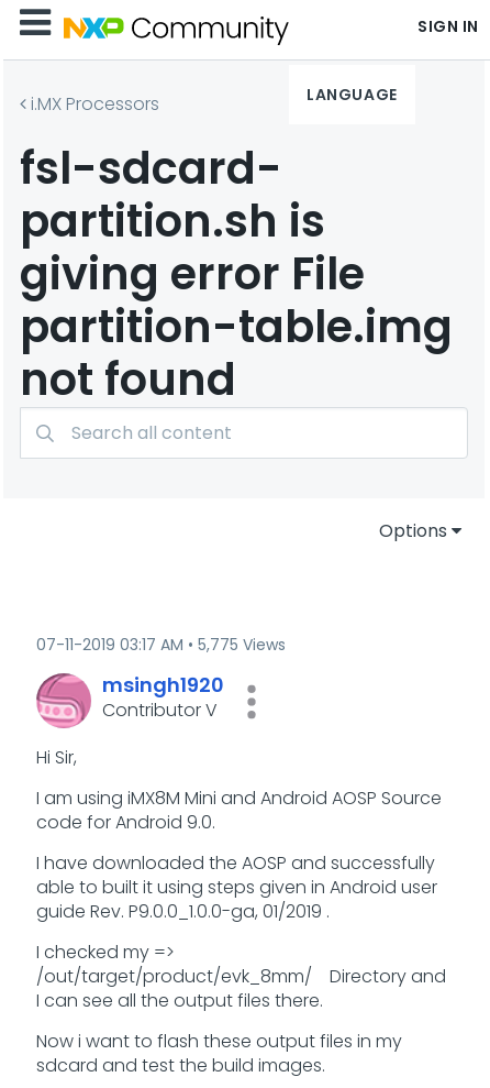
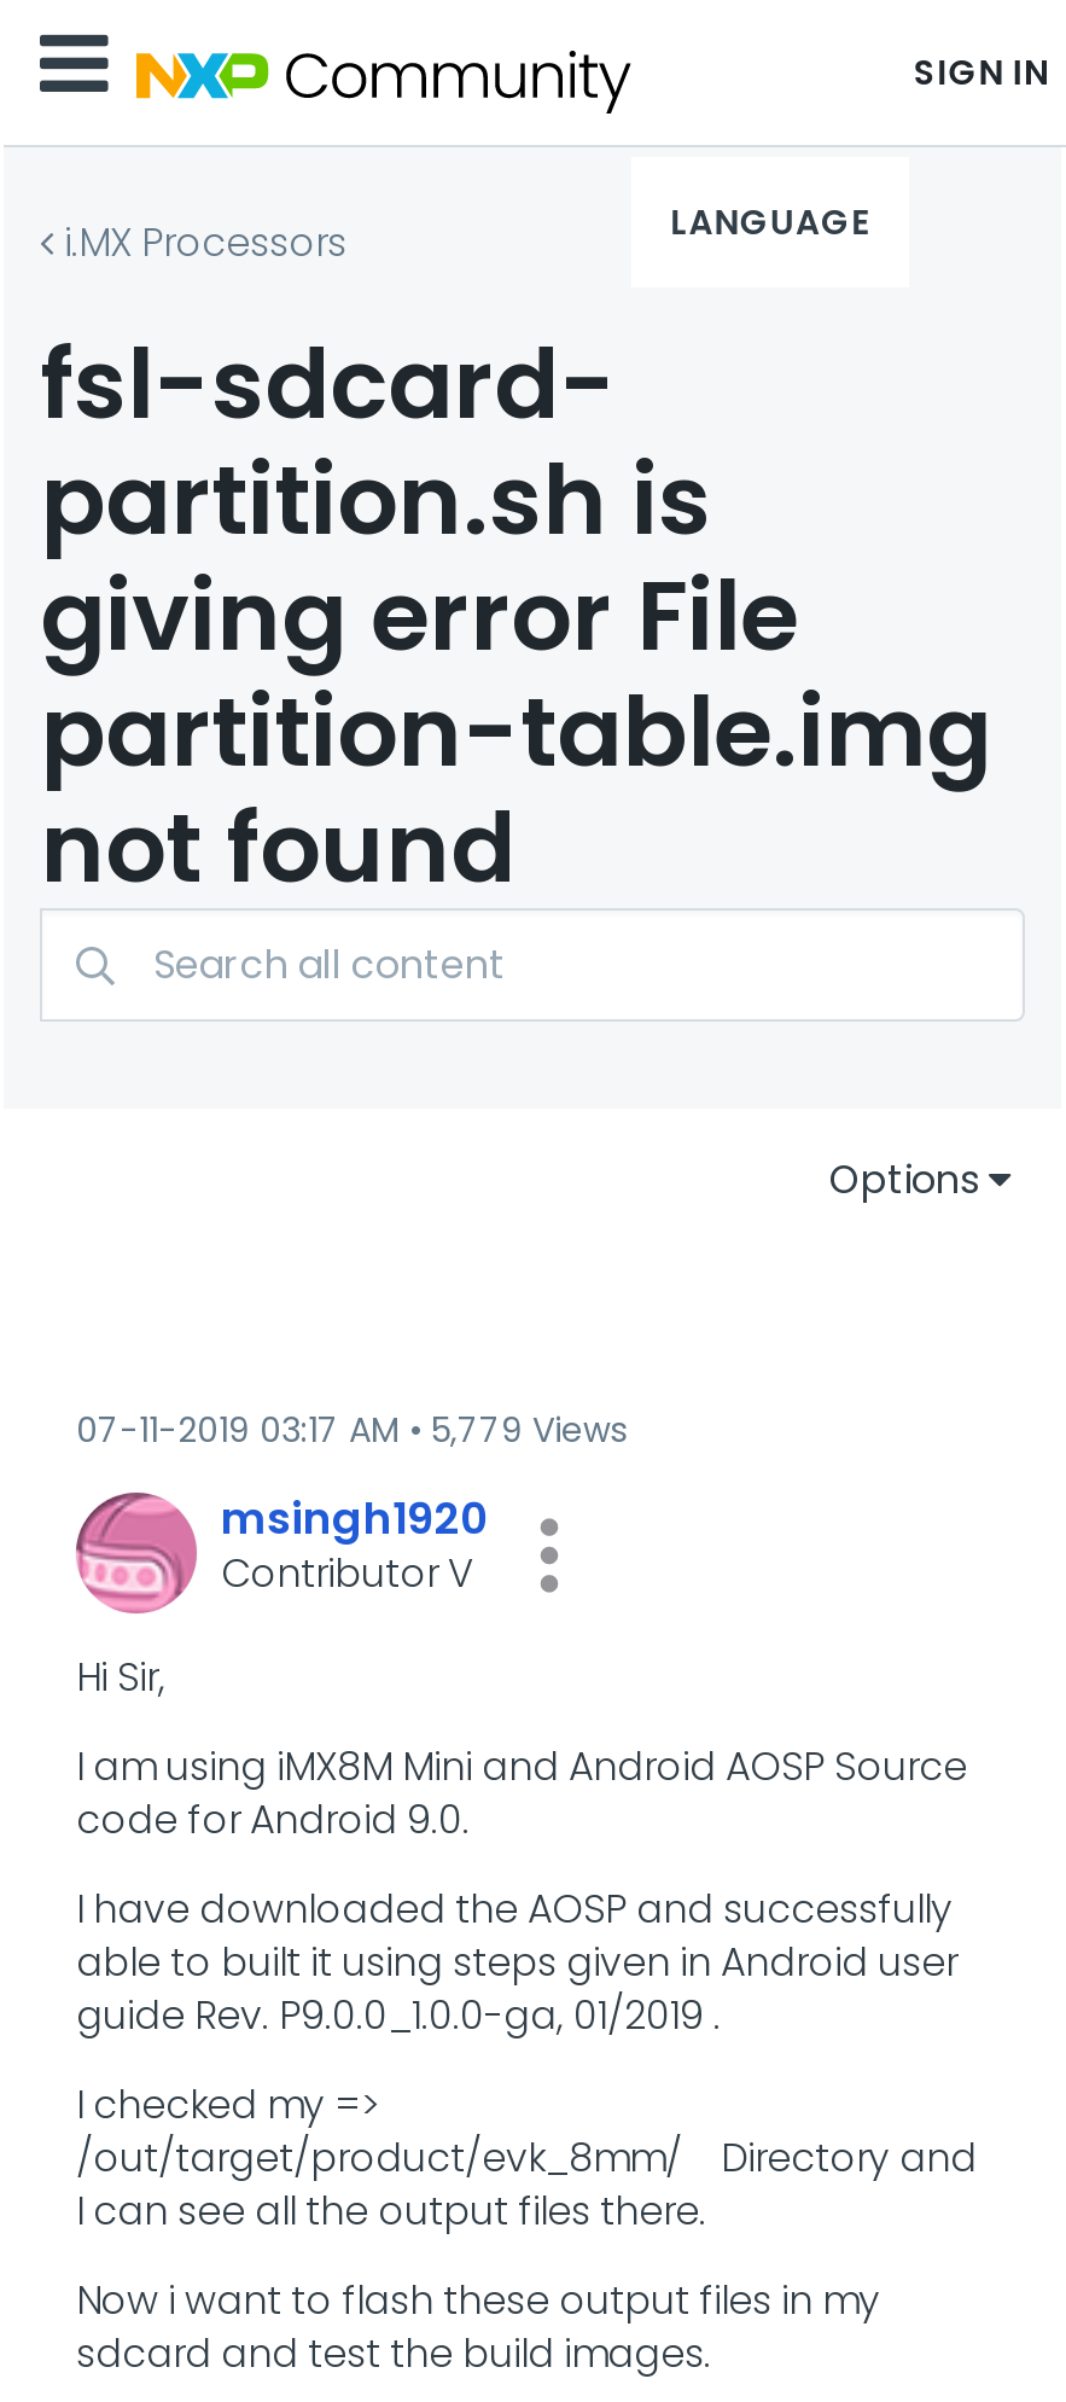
- 07-11-2019 03:17 AM 5,775 Views
+ 07-11-2019 03:17 AM 5,779 Views
